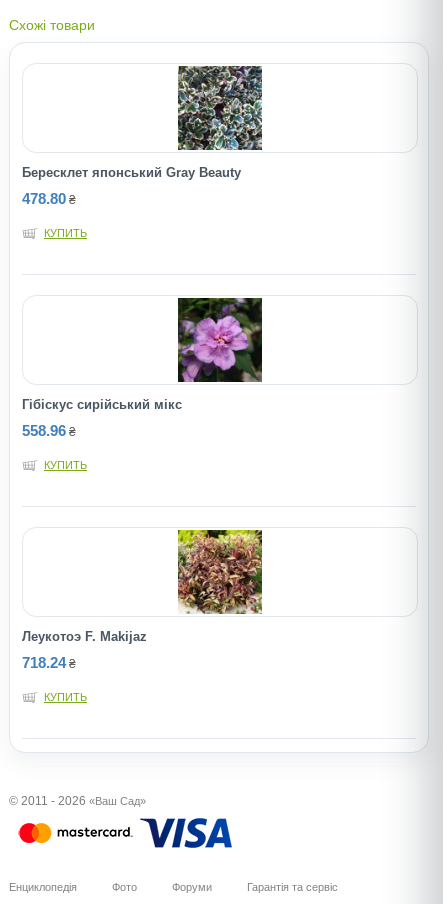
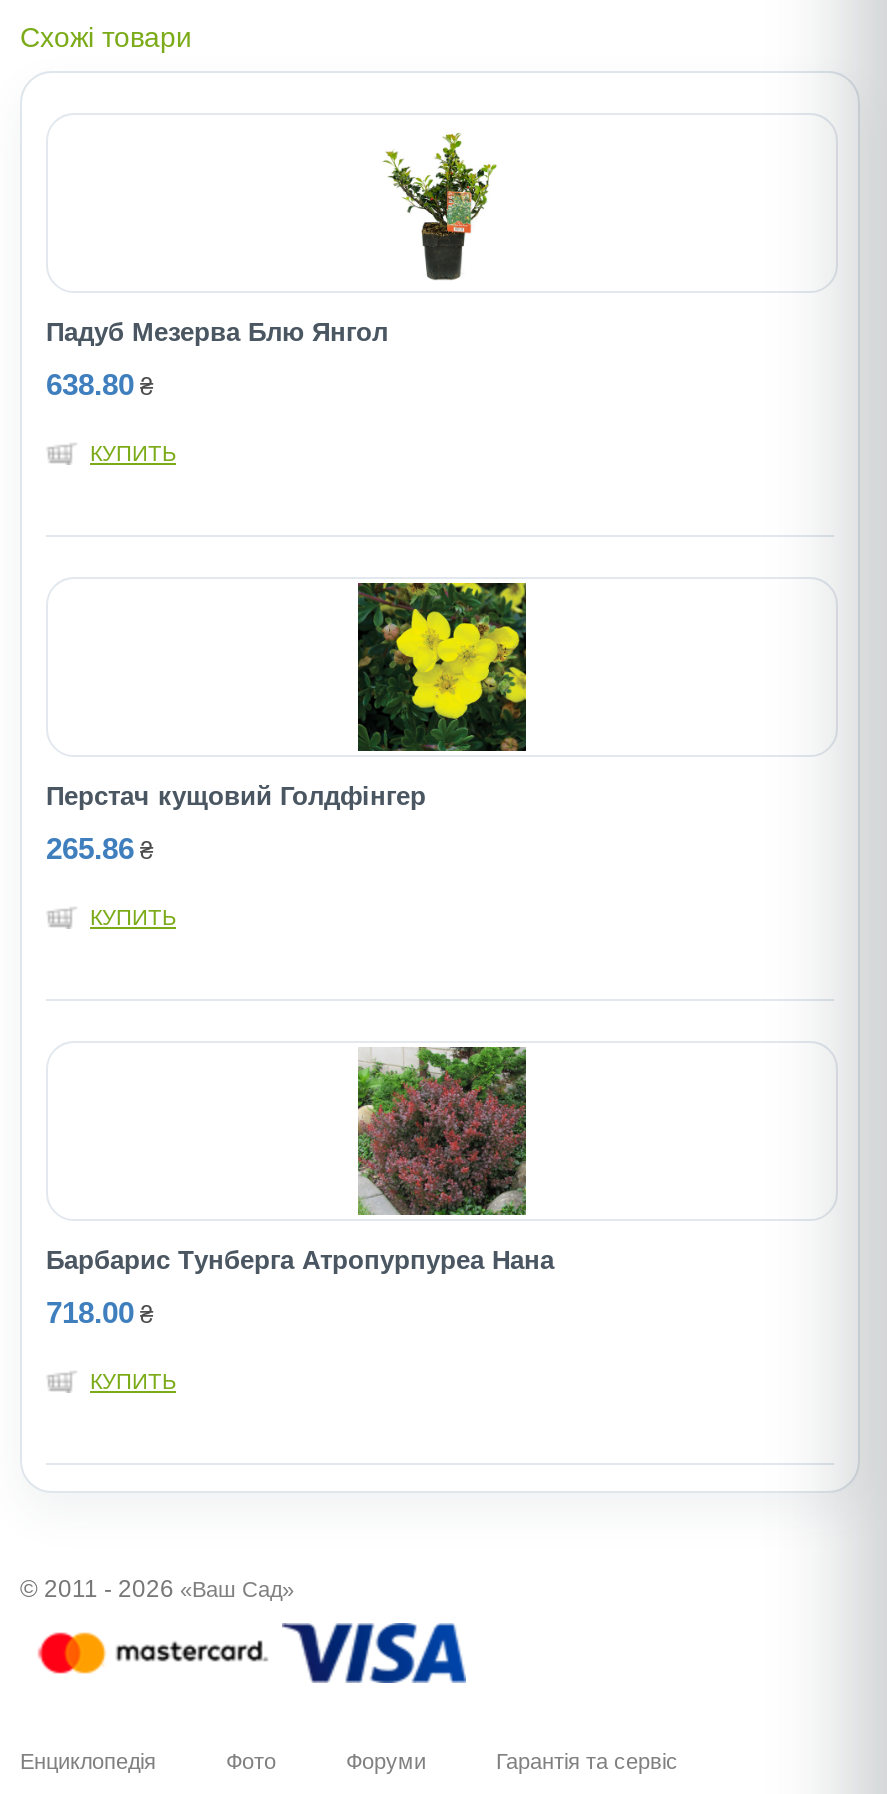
- [image]
- Бересклет японський Gray Beauty
+ [image]
+ Падуб Мезерва Блю Янгол

- 478.80 ₴
+ 638.80 ₴

- [image]
- Гібіскус сирійський мікс
+ [image]
+ Перстач кущовий Голдфінгер

- 558.96 ₴
+ 265.86 ₴

- [image]
+ [image]

- Леукотоэ F. Makijaz
+ Барбарис Тунберга Атропурпуреа Нана

- 718.24 ₴
+ 718.00 ₴
